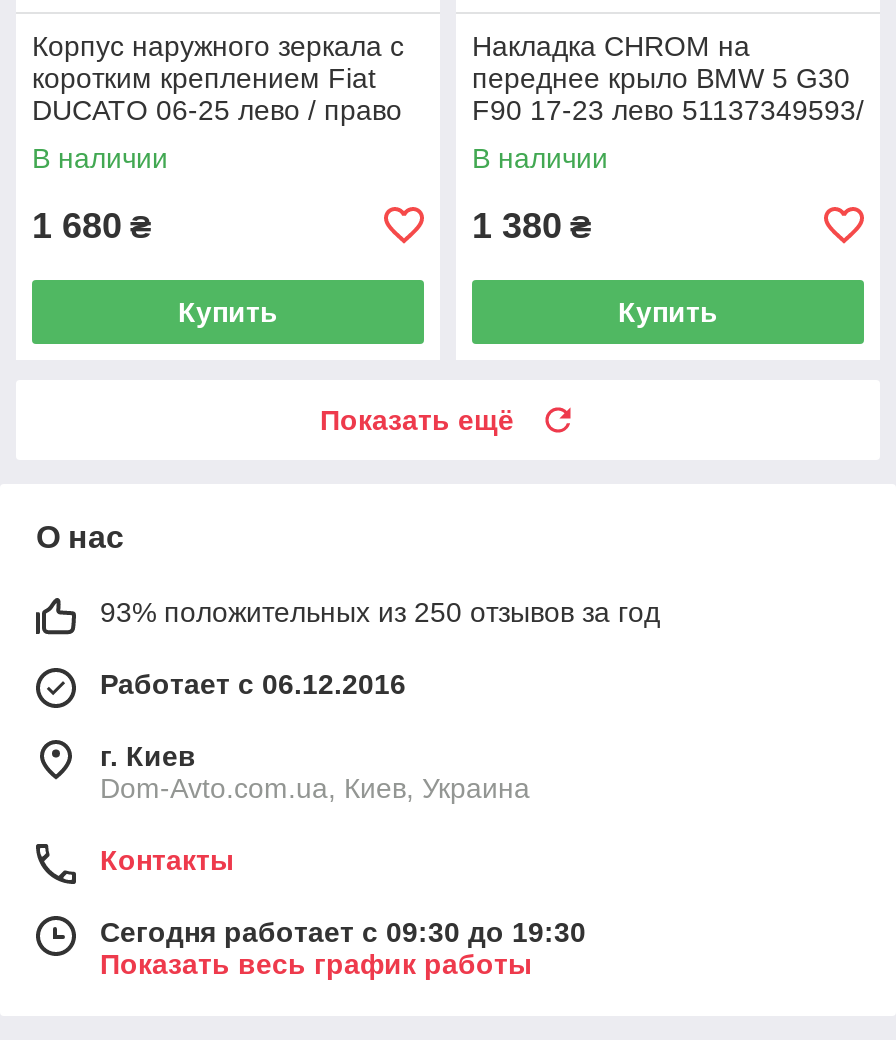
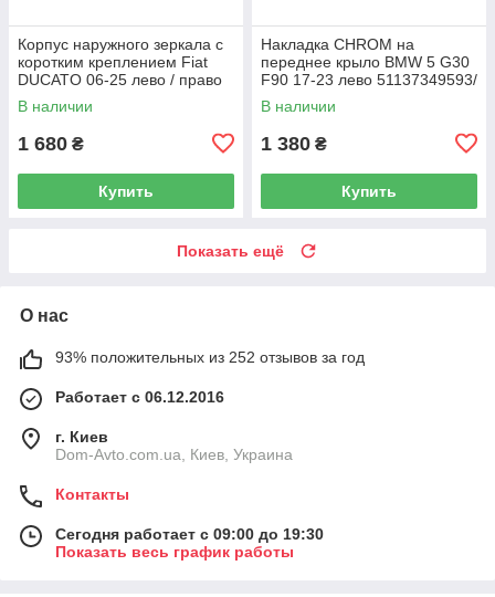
- 93% положительных из 250 отзывов за год
+ 93% положительных из 252 отзывов за год

- Сегодня работает с 09:30 до 19:30
+ Сегодня работает с 09:00 до 19:30
